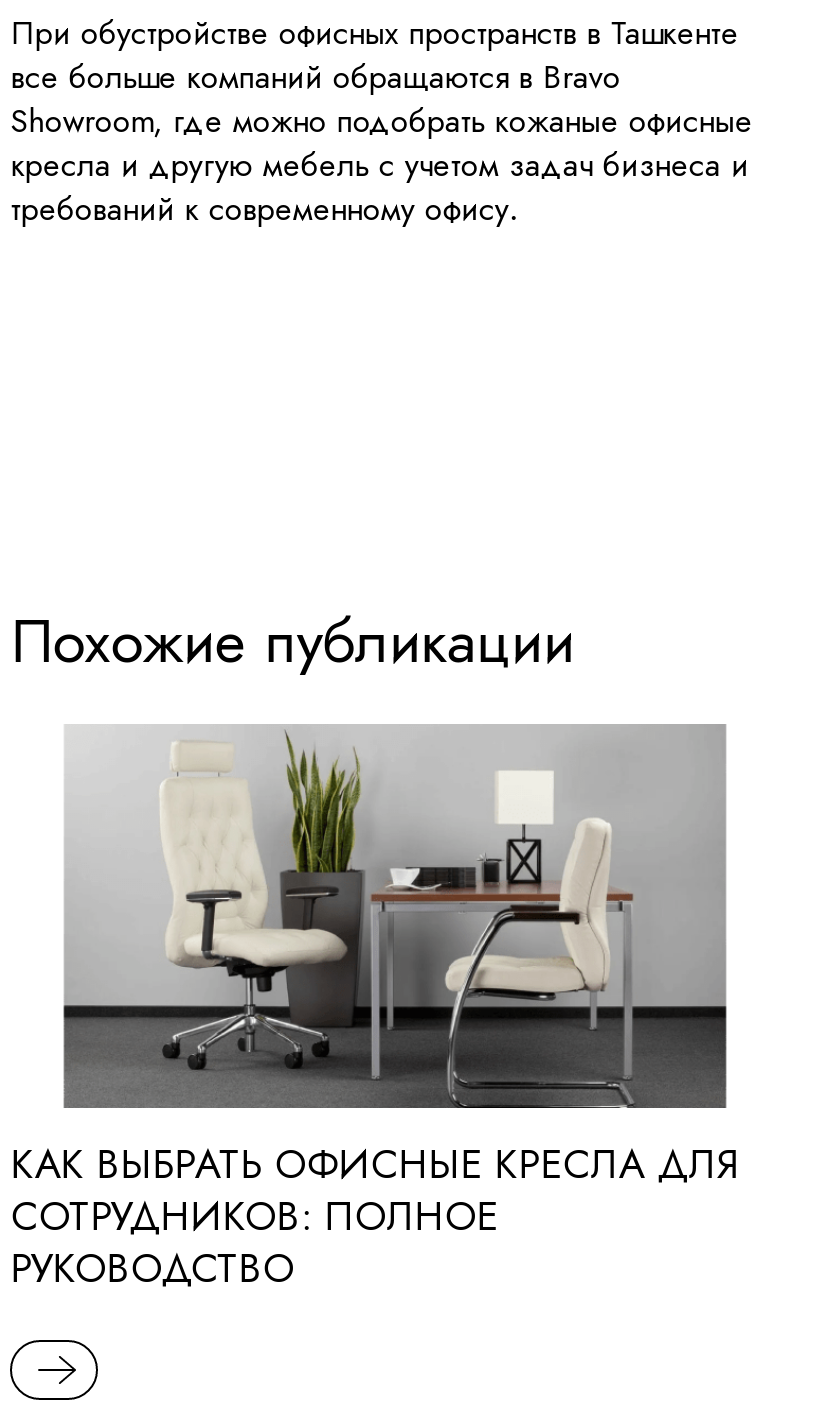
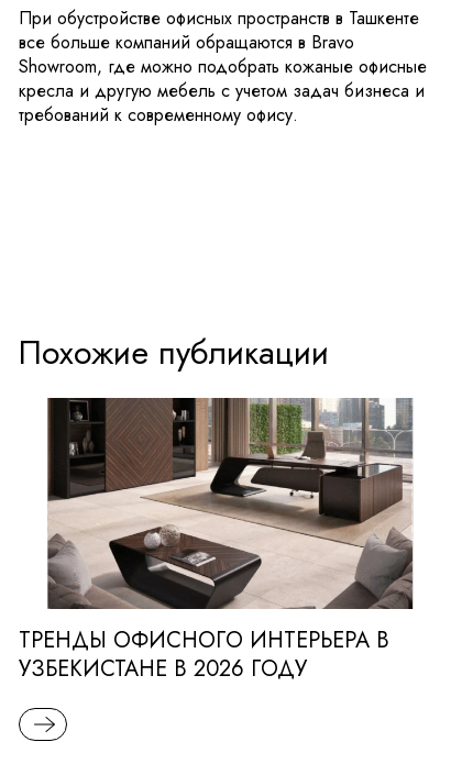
- [image]
- КАК ВЫБРАТЬ ОФИСНЫЕ КРЕСЛА ДЛЯ
- СОТРУДНИКОВ: ПОЛНОЕ
- РУКОВОДСТВО
+ [image]
+ ТРЕНДЫ ОФИСНОГО ИНТЕРЬЕРА В
+ УЗБЕКИСТАНЕ В 2026 ГОДУ
